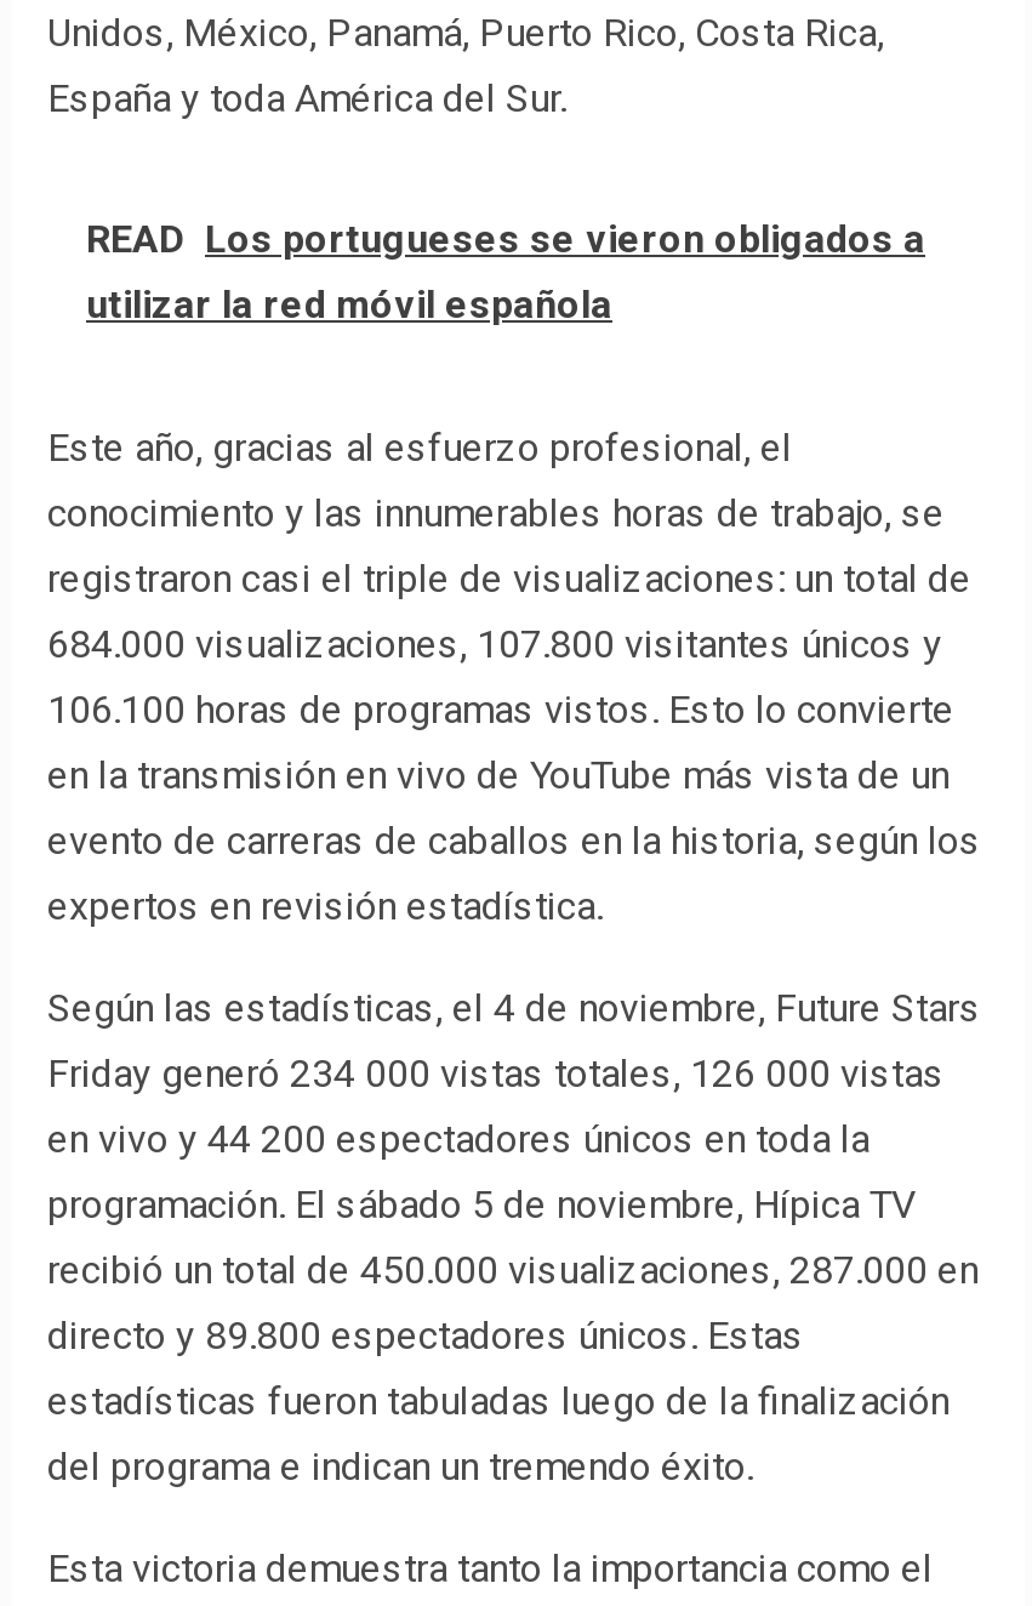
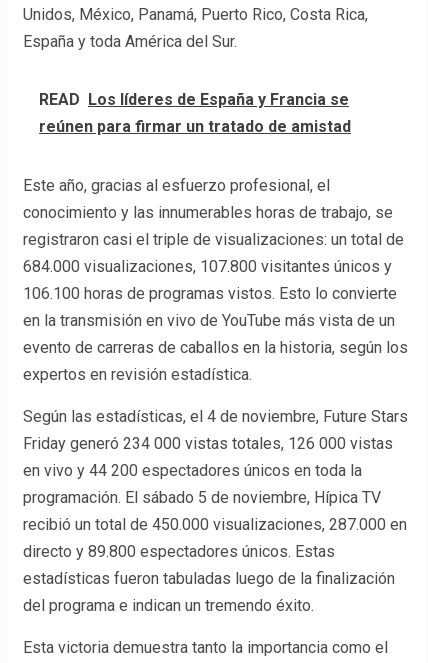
- READ Los portugueses se vieron obligados a
- utilizar la red móvil española
+ READ Los líderes de España y Francia se
+ reúnen para firmar un tratado de amistad
